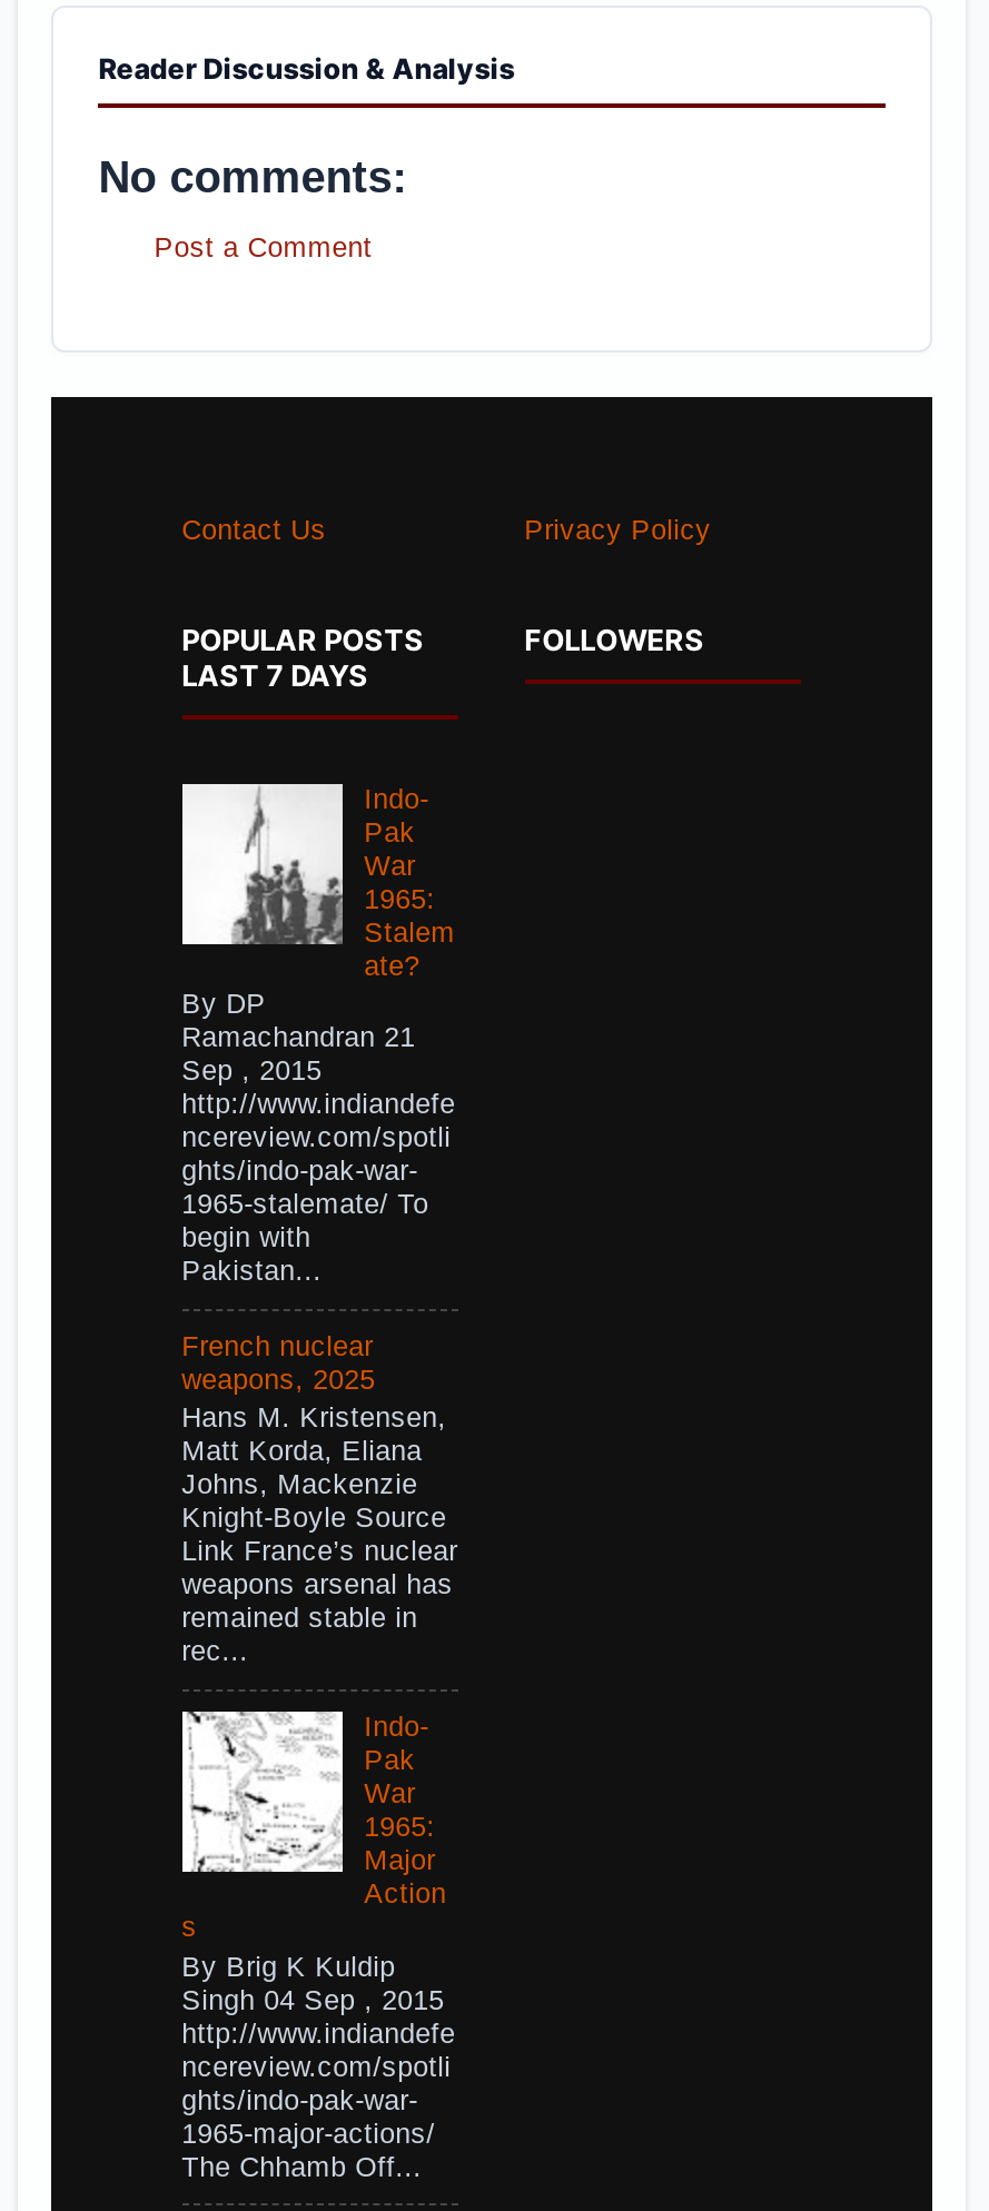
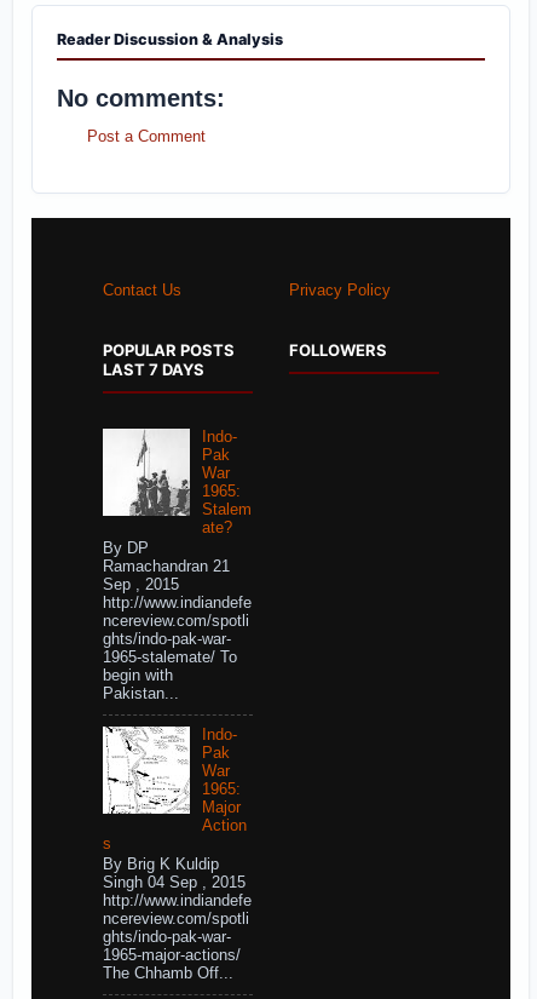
- French nuclear
- weapons, 2025
- Hans M. Kristensen,
- Matt Korda, Eliana
- Johns, Mackenzie
- Knight-Boyle Source
- Link France’s nuclear
- weapons arsenal has
- remained stable in
- rec...
